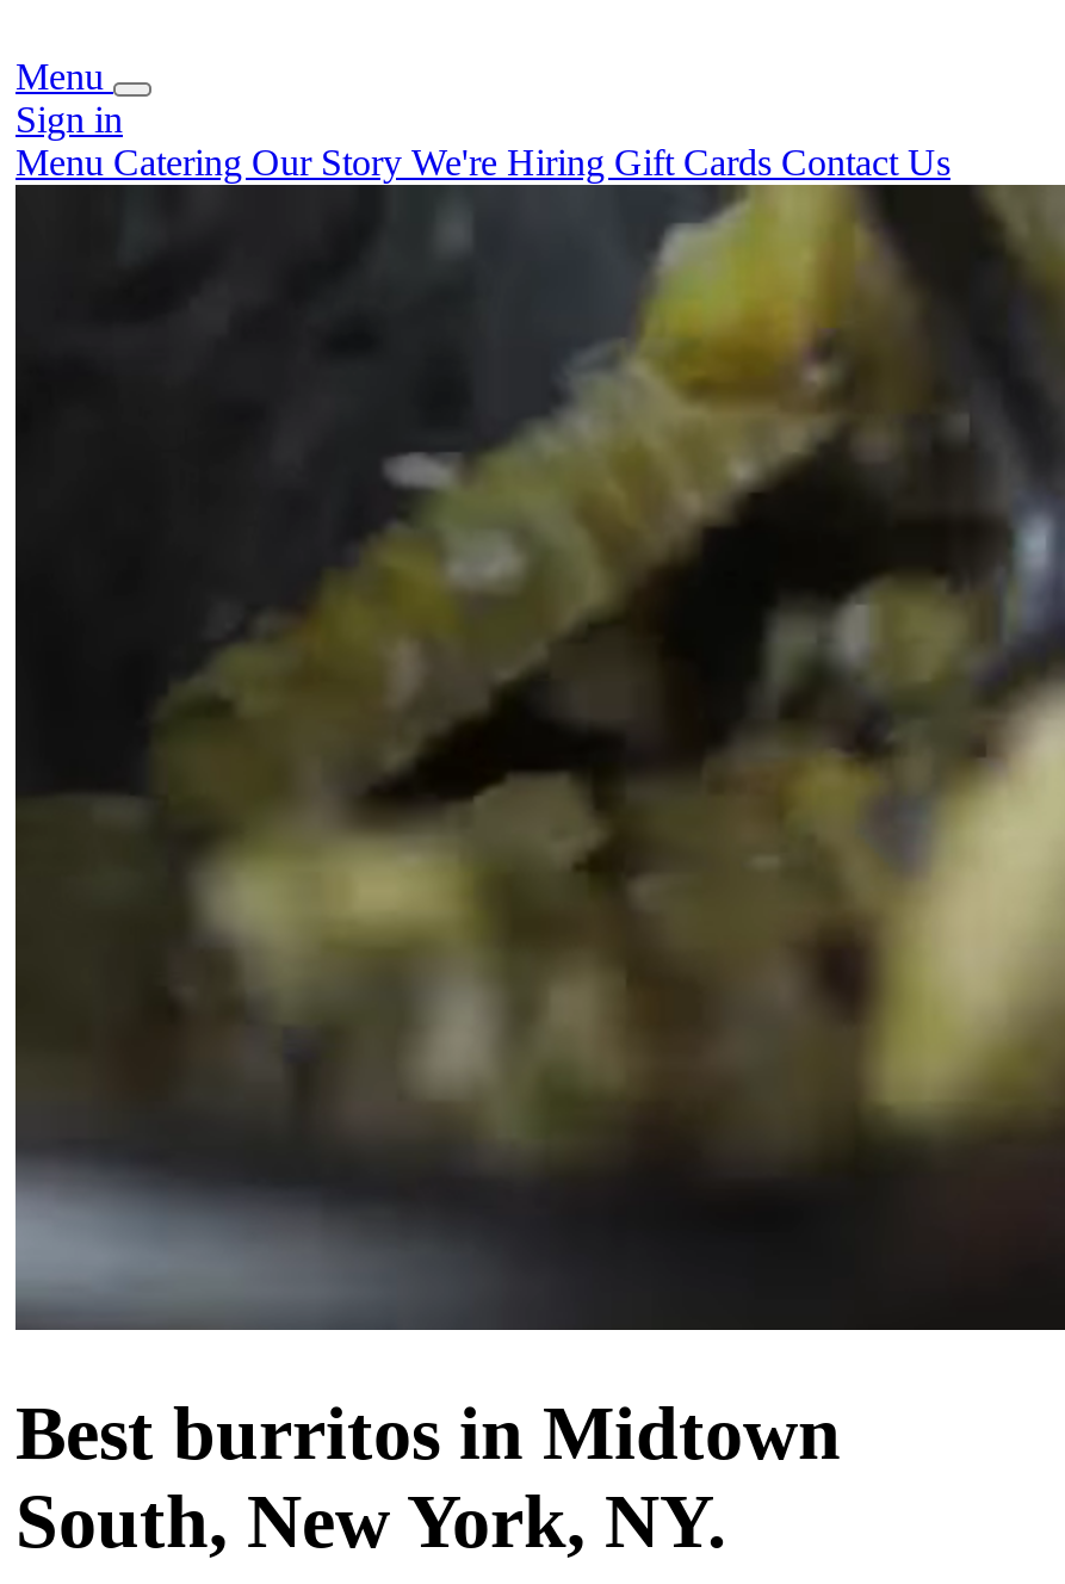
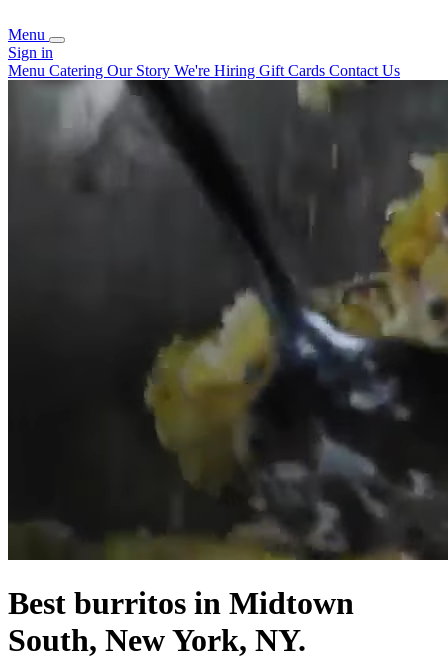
- [image]
+ [image]
